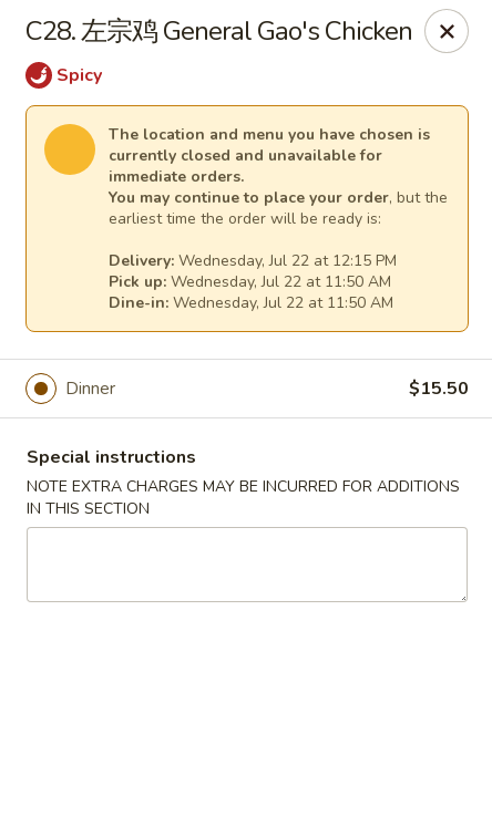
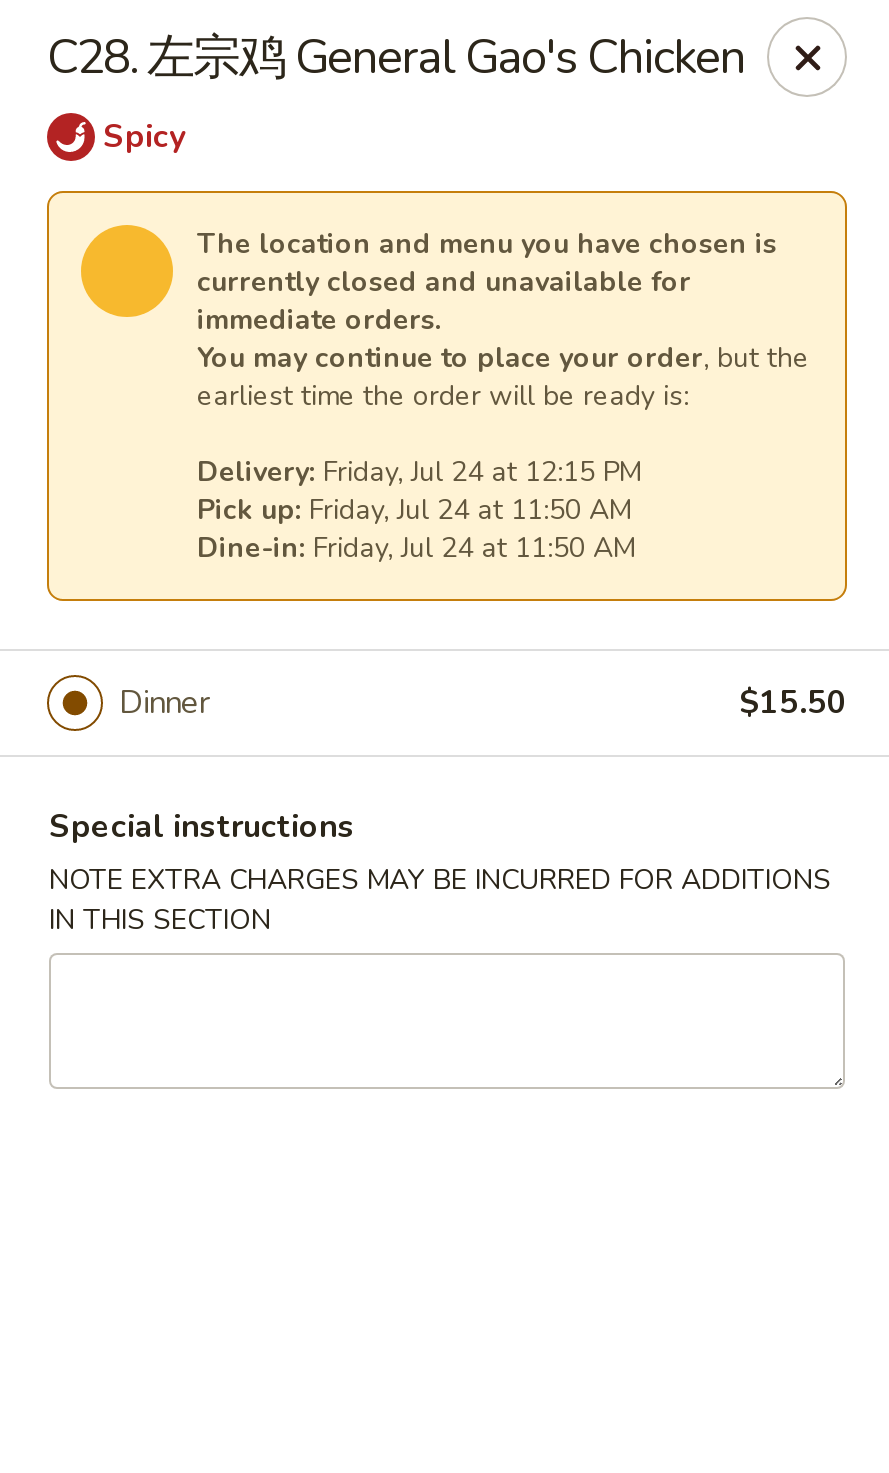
- Delivery: Wednesday, Jul 22 at 12:15 PM
+ Delivery: Friday, Jul 24 at 12:15 PM

- Pick up: Wednesday, Jul 22 at 11:50 AM
+ Pick up: Friday, Jul 24 at 11:50 AM

- Dine-in: Wednesday, Jul 22 at 11:50 AM
+ Dine-in: Friday, Jul 24 at 11:50 AM
